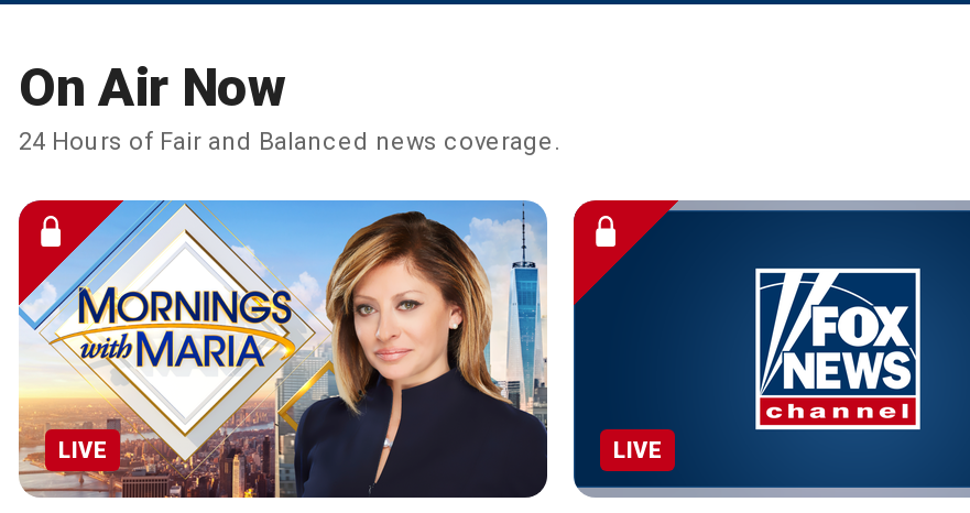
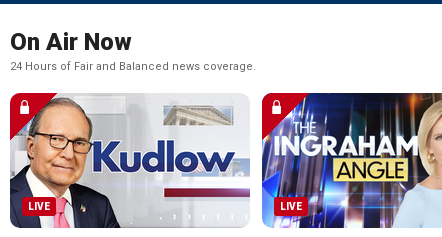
- [image]
+ [image]

- [image]
+ [image]
